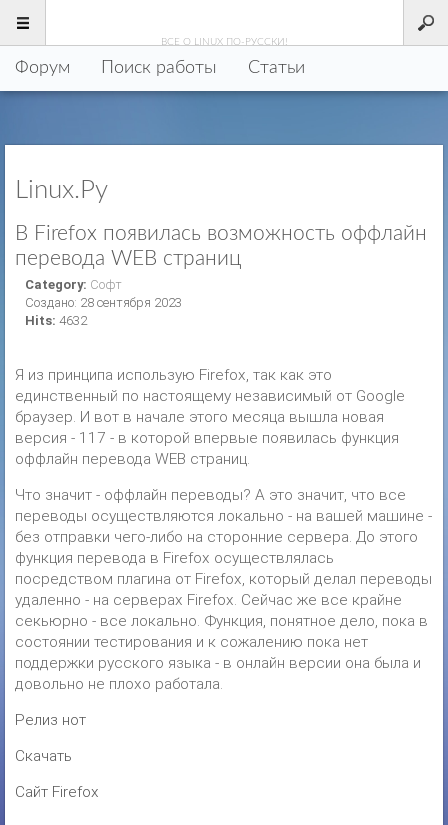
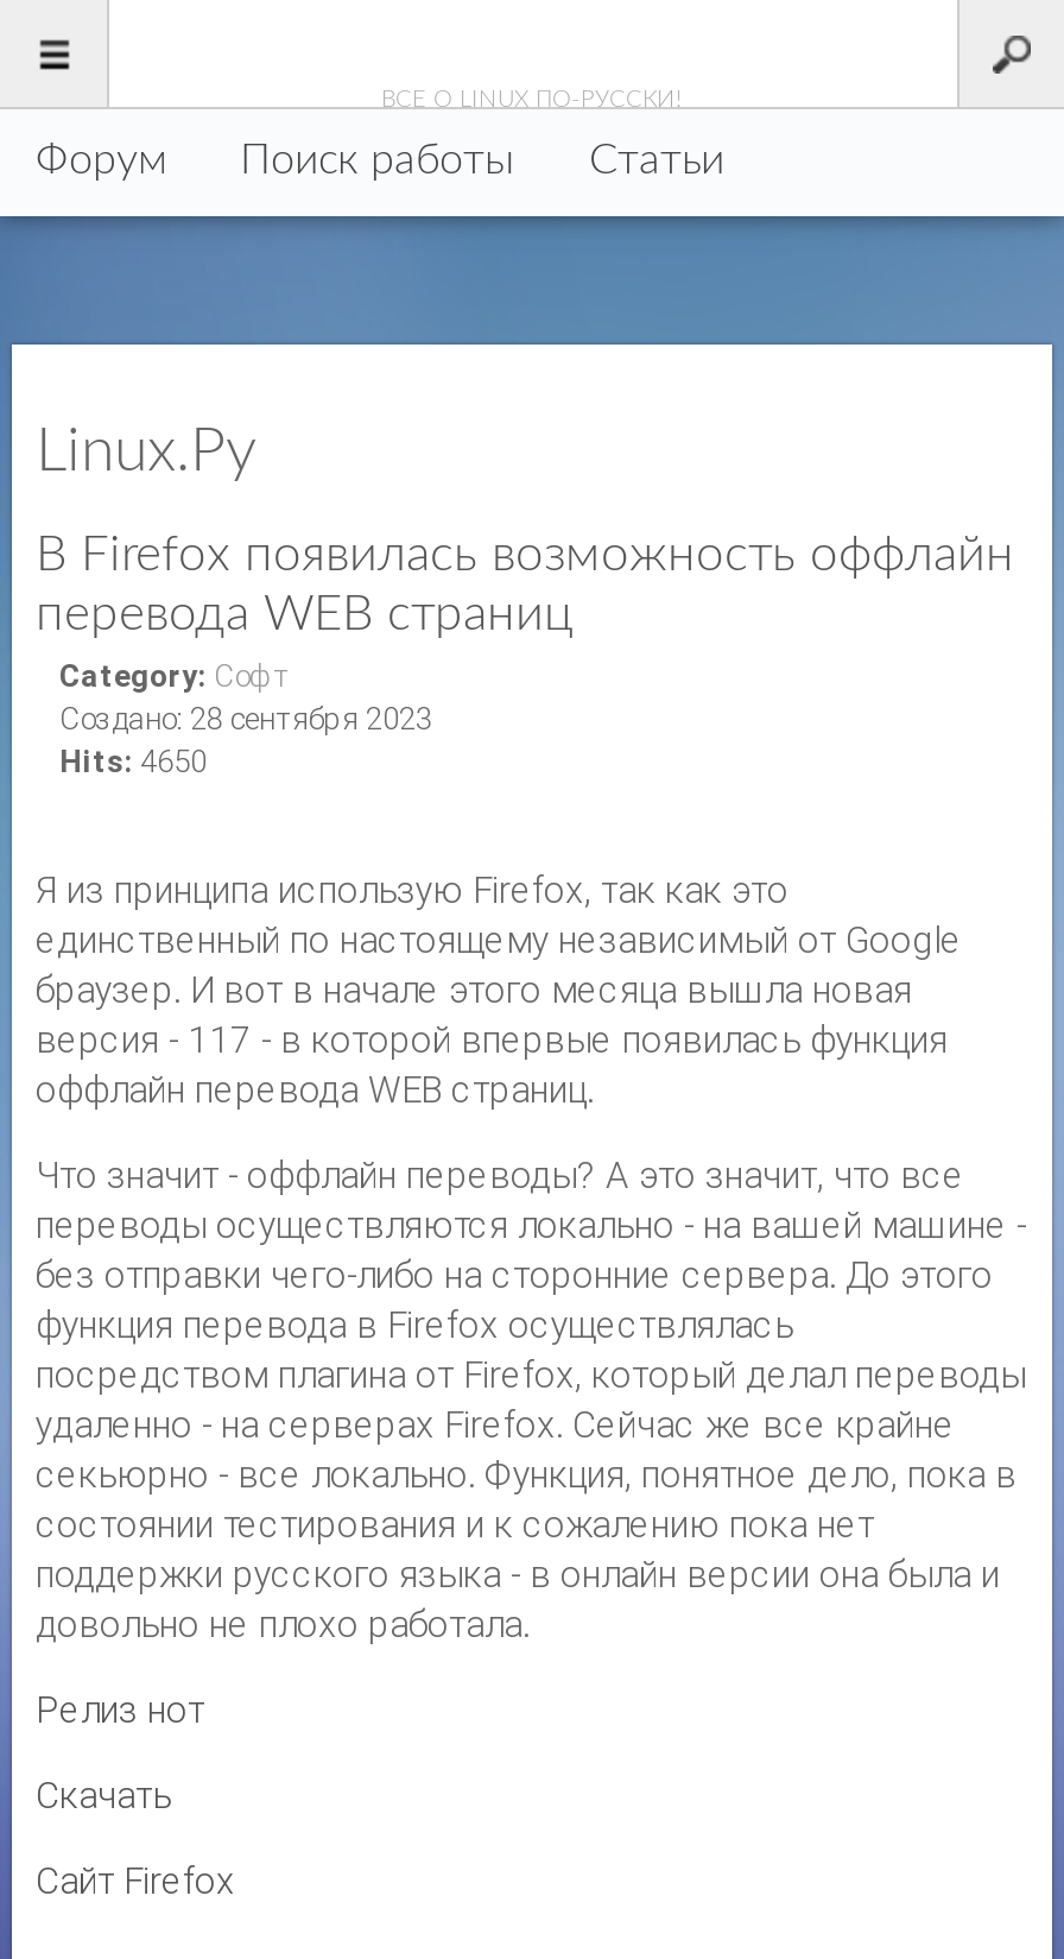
- Hits: 4632
+ Hits: 4650
